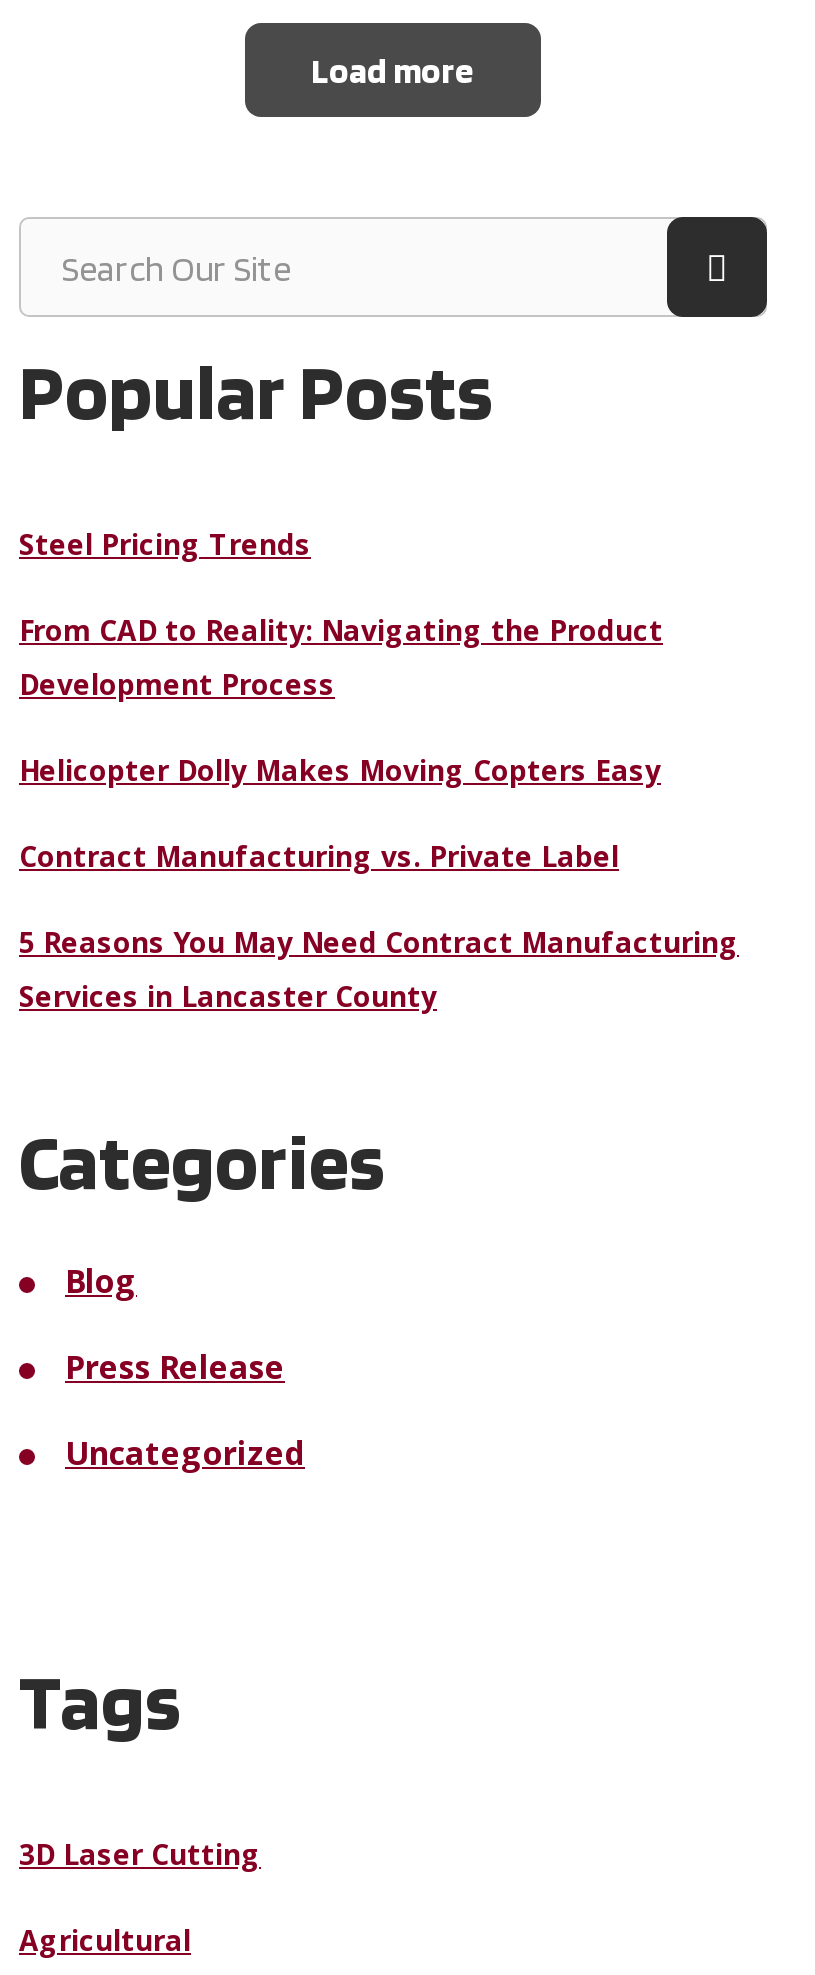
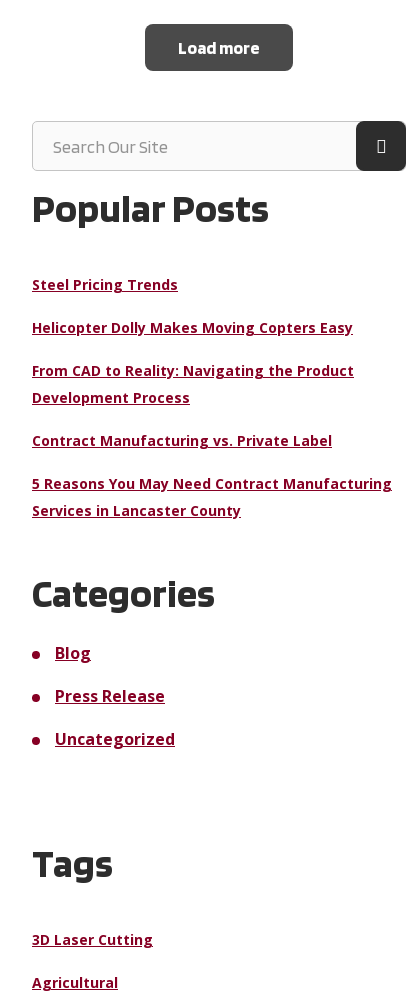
moved down: From CAD to Reality: Navigating the Product | Development Process

moved up: Helicopter Dolly Makes Moving Copters Easy
